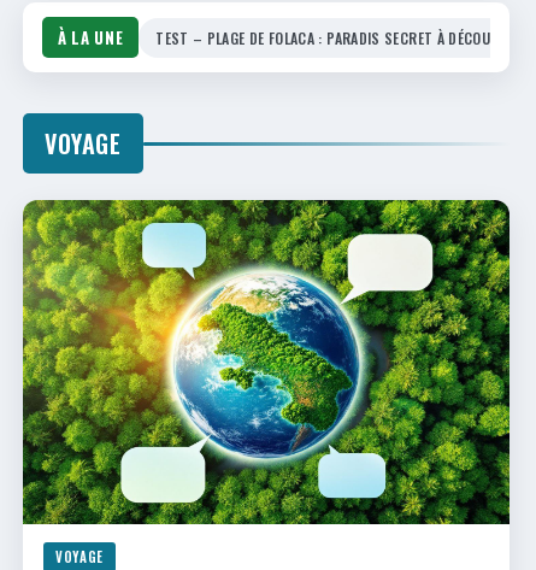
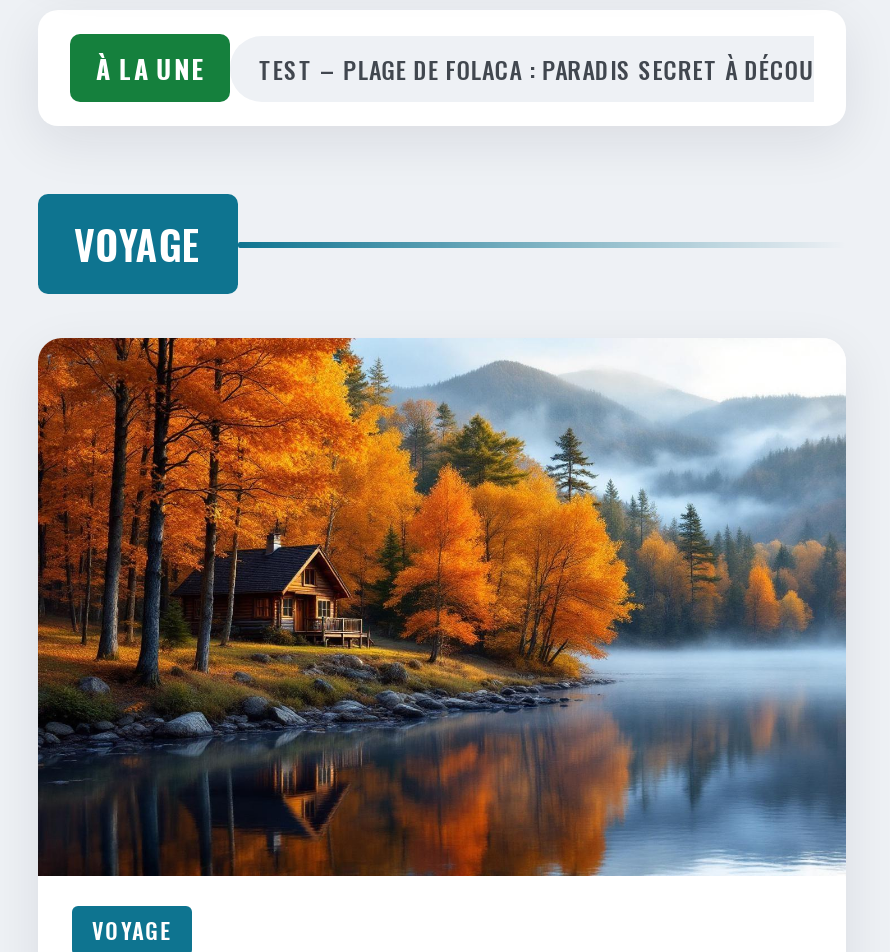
- [image]
+ [image]
